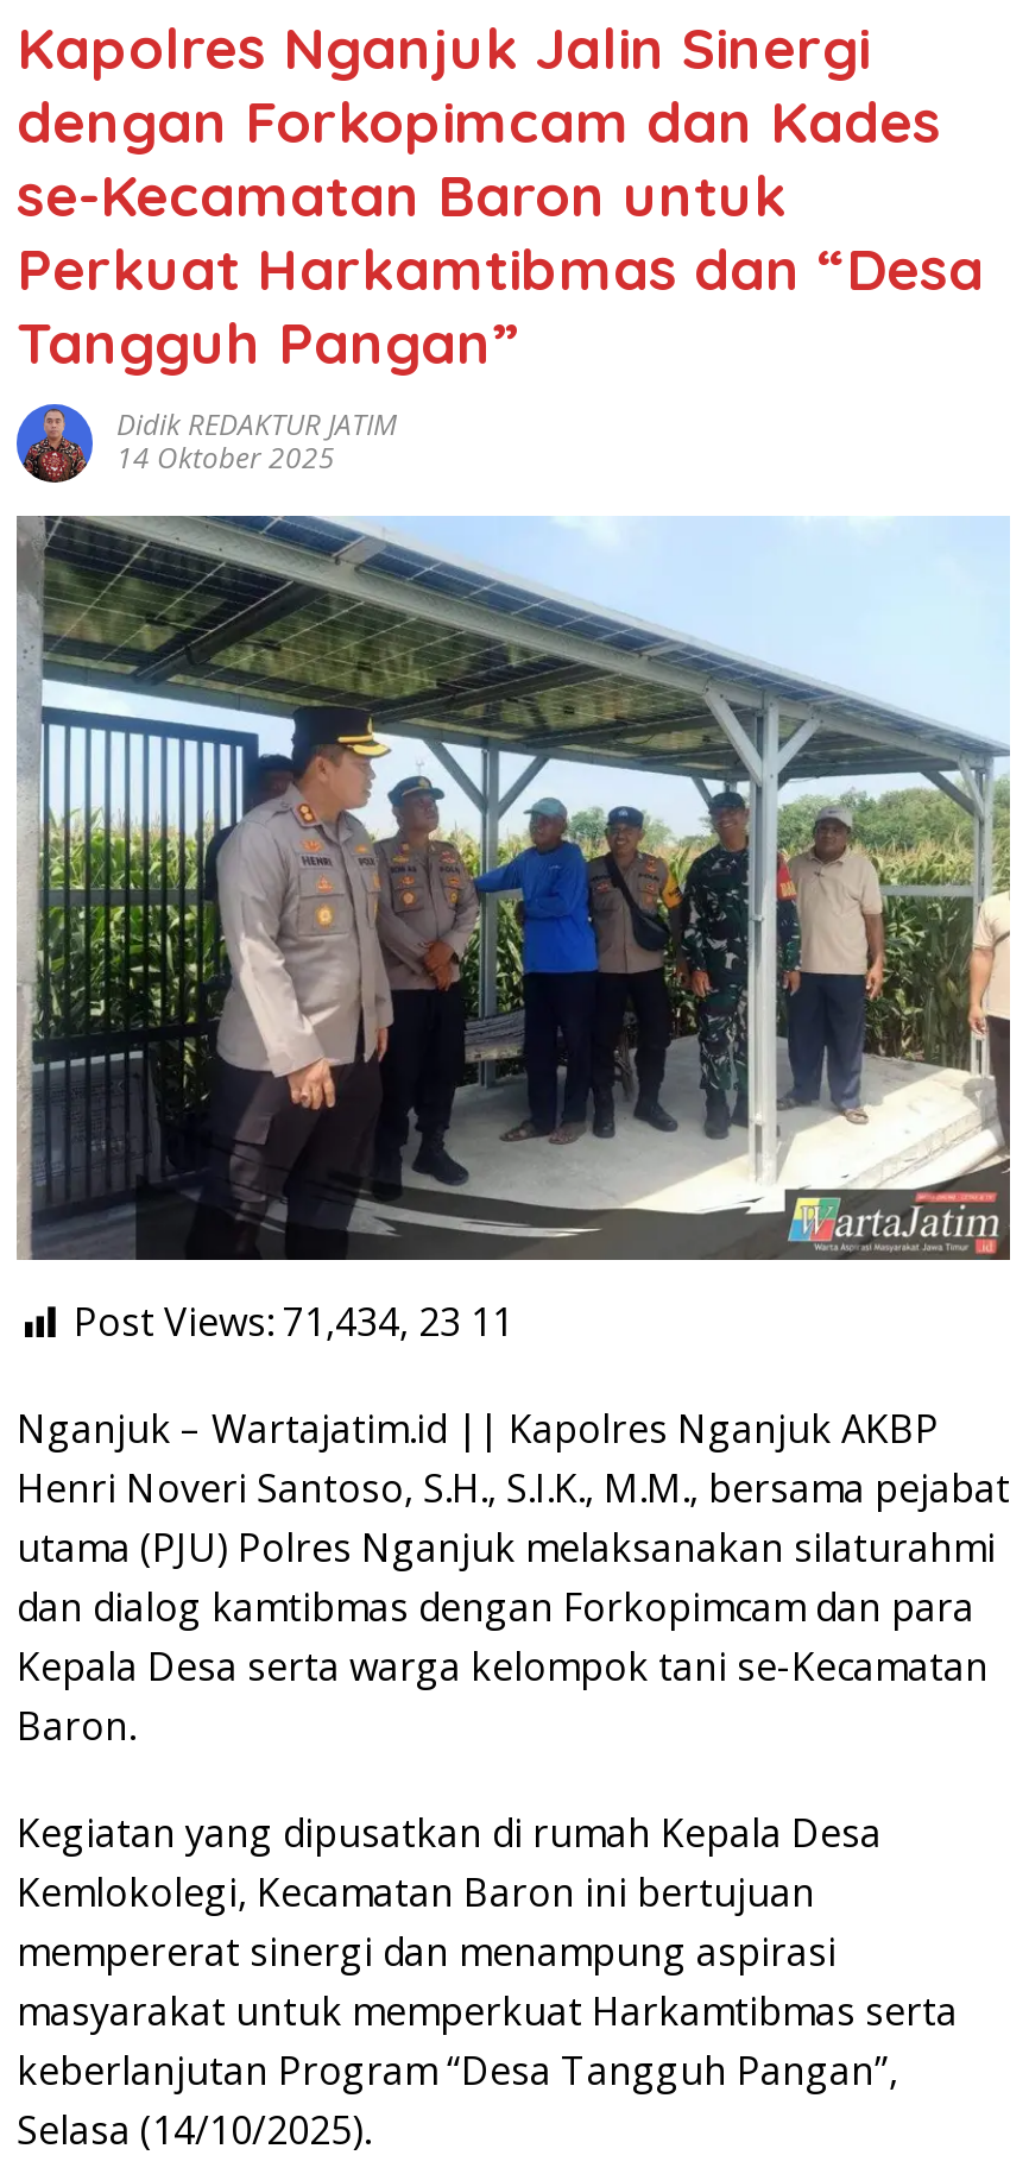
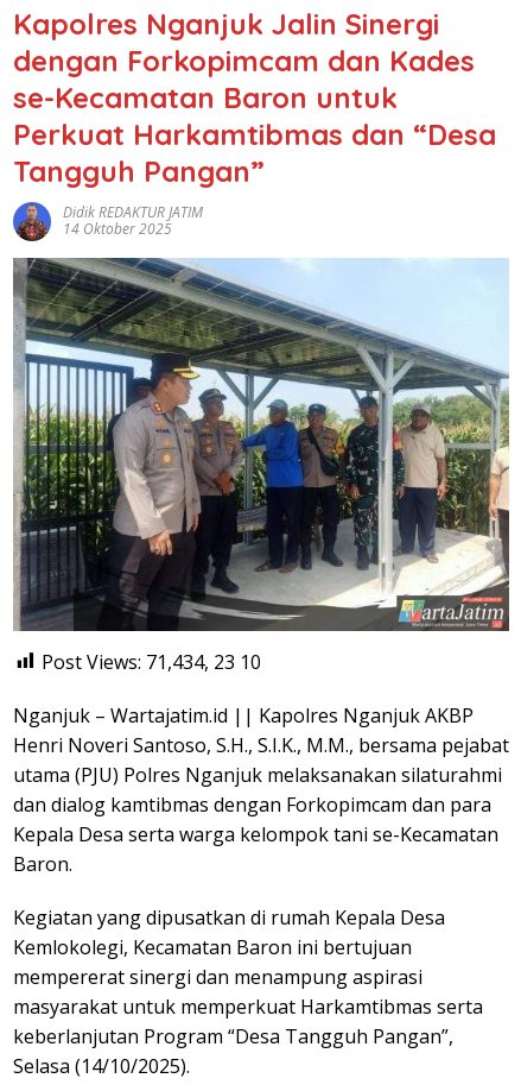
- Post Views: 71,434, 23 11
+ Post Views: 71,434, 23 10
